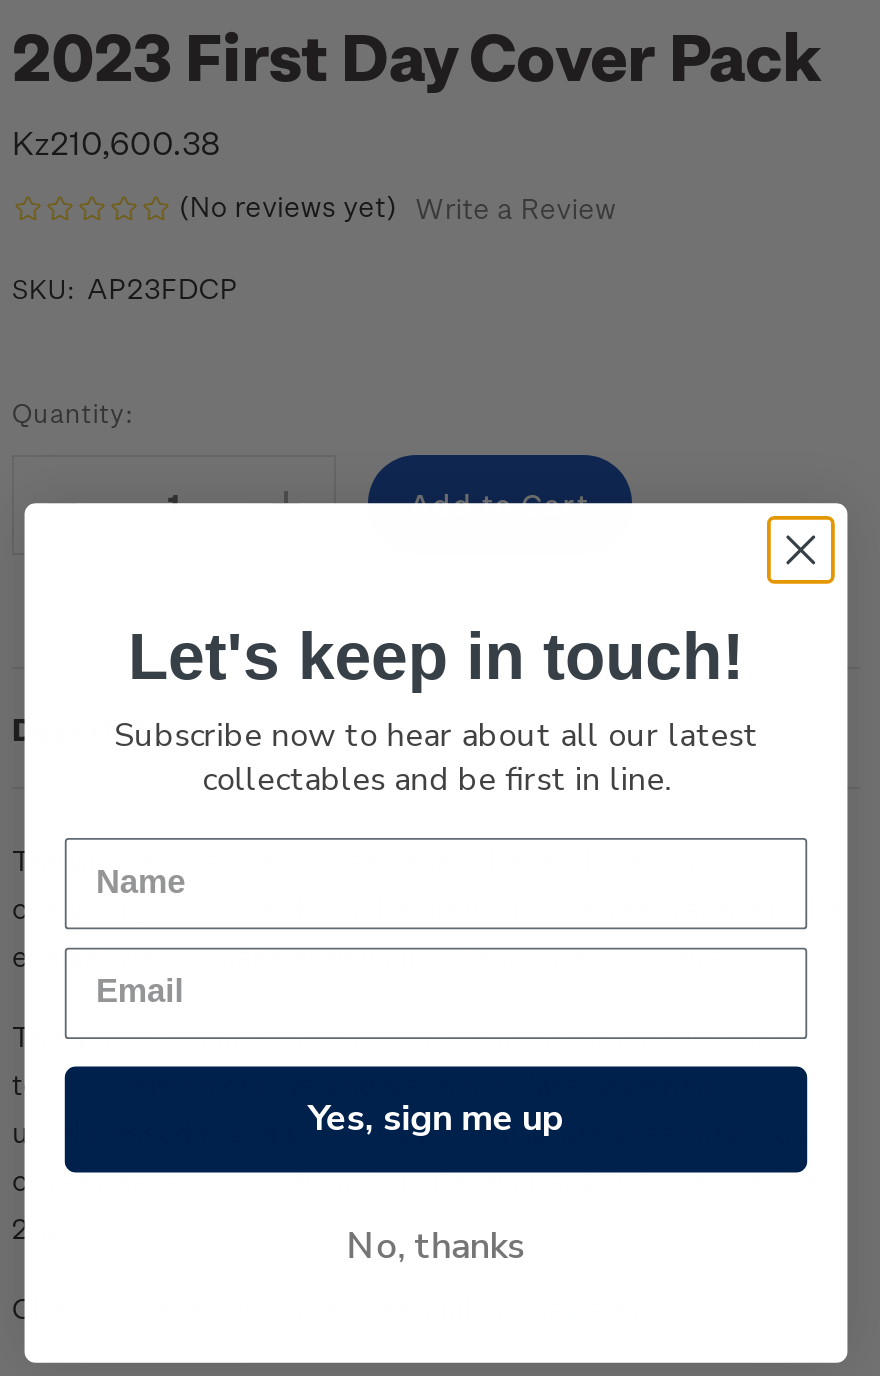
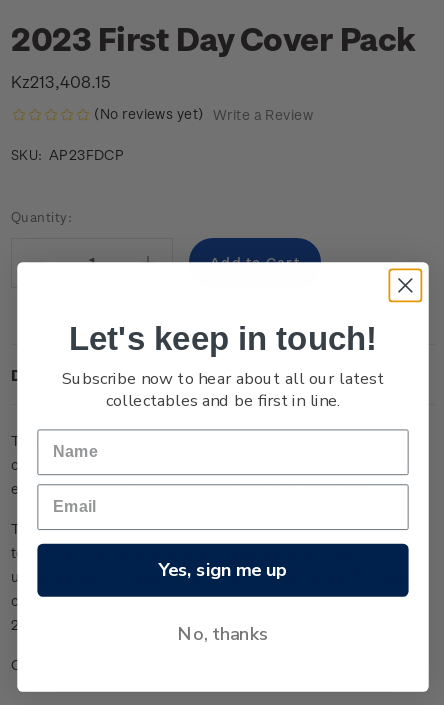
- Kz210,600.38
+ Kz213,408.15
